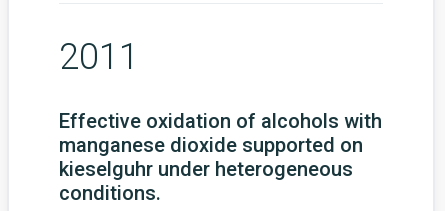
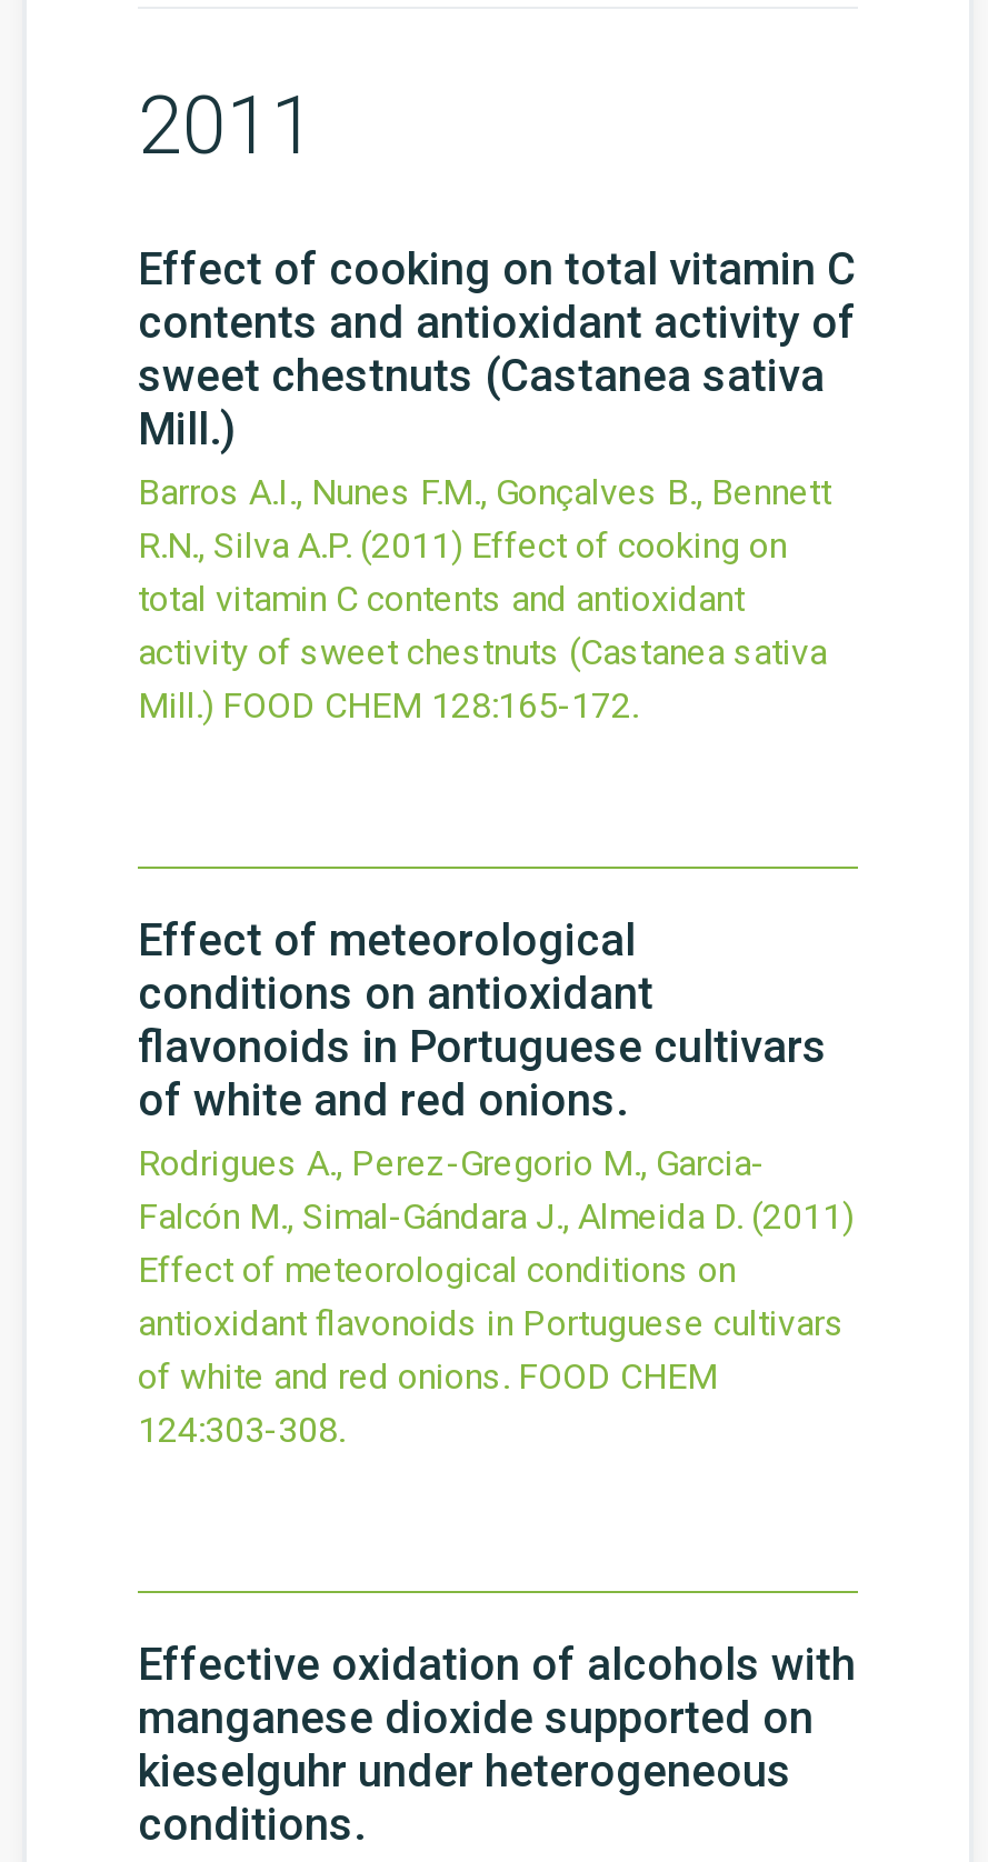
+ Effect of cooking on total vitamin C
+ contents and antioxidant activity of
+ sweet chestnuts (Castanea sativa
+ Mill.)
+ Barros A.I., Nunes F.M., Gonçalves B., Bennett
+ R.N., Silva A.P. (2011) Effect of cooking on
+ total vitamin C contents and antioxidant
+ activity of sweet chestnuts (Castanea sativa
+ Mill.) FOOD CHEM 128:165-172.

+ Effect of meteorological
+ conditions on antioxidant
+ flavonoids in Portuguese cultivars
+ of white and red onions.
+ Rodrigues A., Perez-Gregorio M., Garcia-
+ Falcón M., Simal-Gándara J., Almeida D. (2011)
+ Effect of meteorological conditions on
+ antioxidant flavonoids in Portuguese cultivars
+ of white and red onions. FOOD CHEM
+ 124:303-308.
